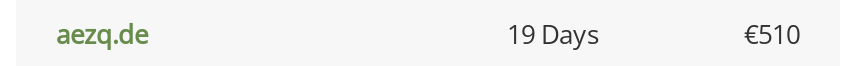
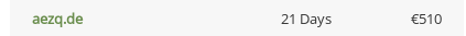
- 19 Days
+ 21 Days
